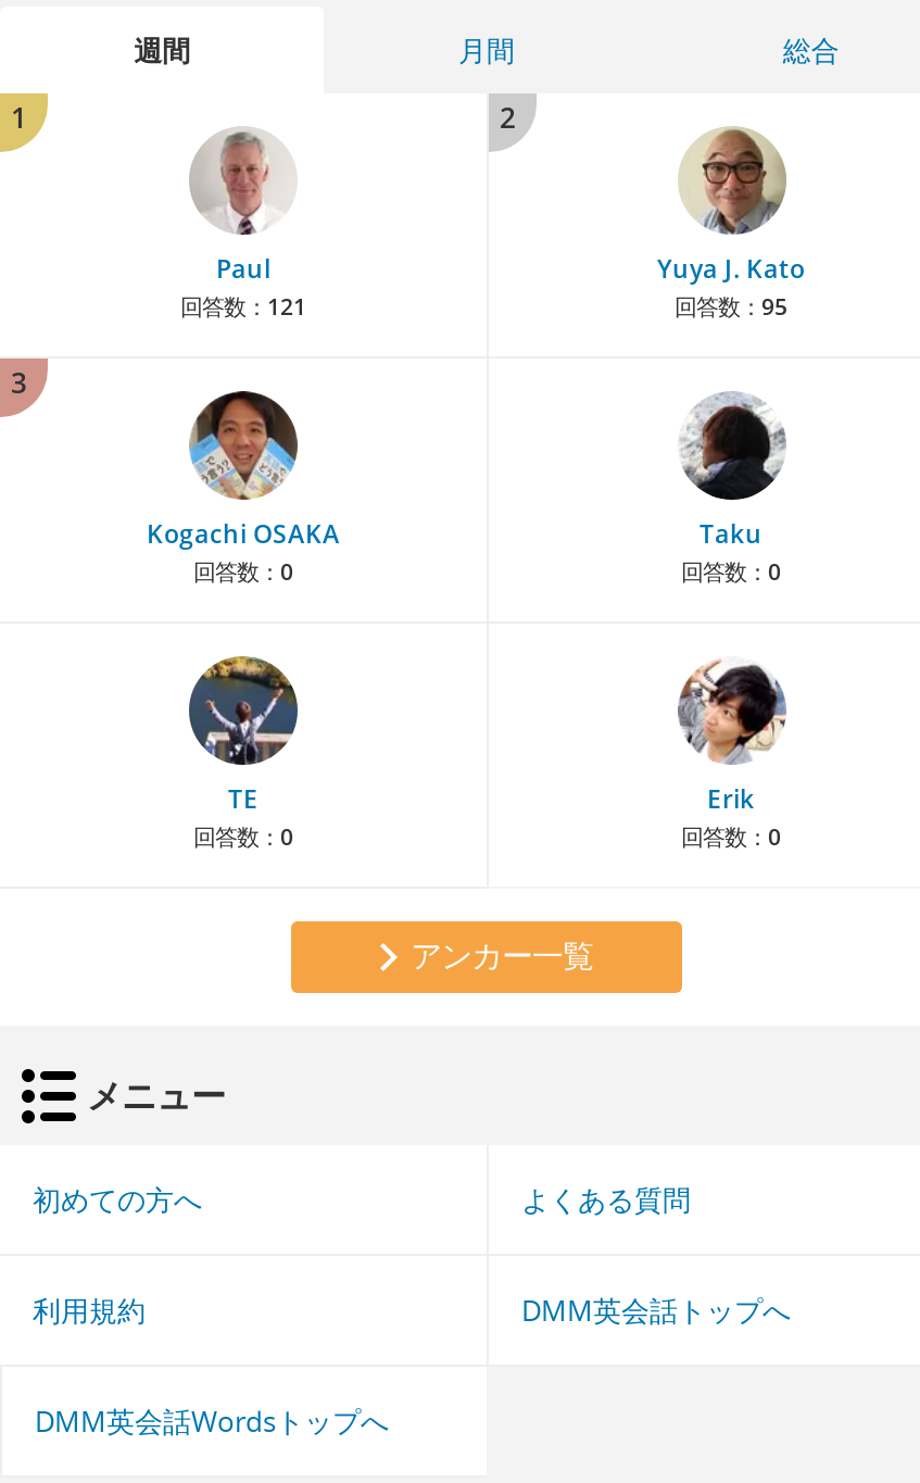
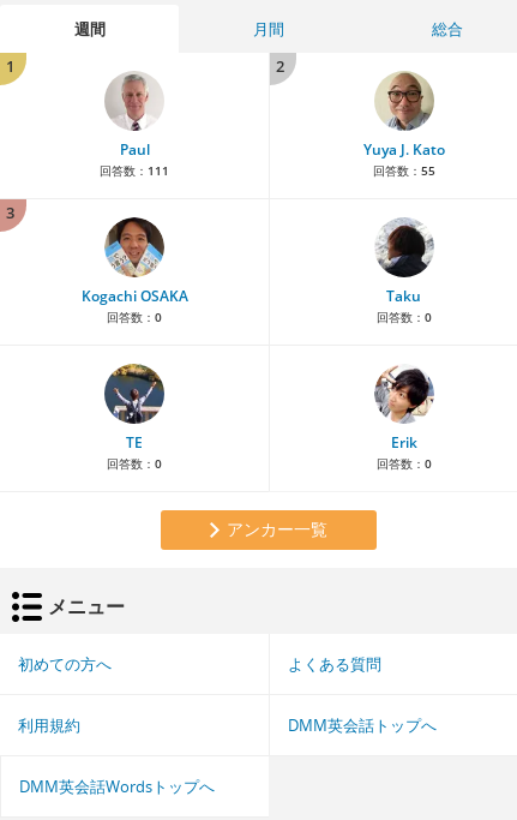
- 回答数：121
+ 回答数：111

- 回答数：95
+ 回答数：55
